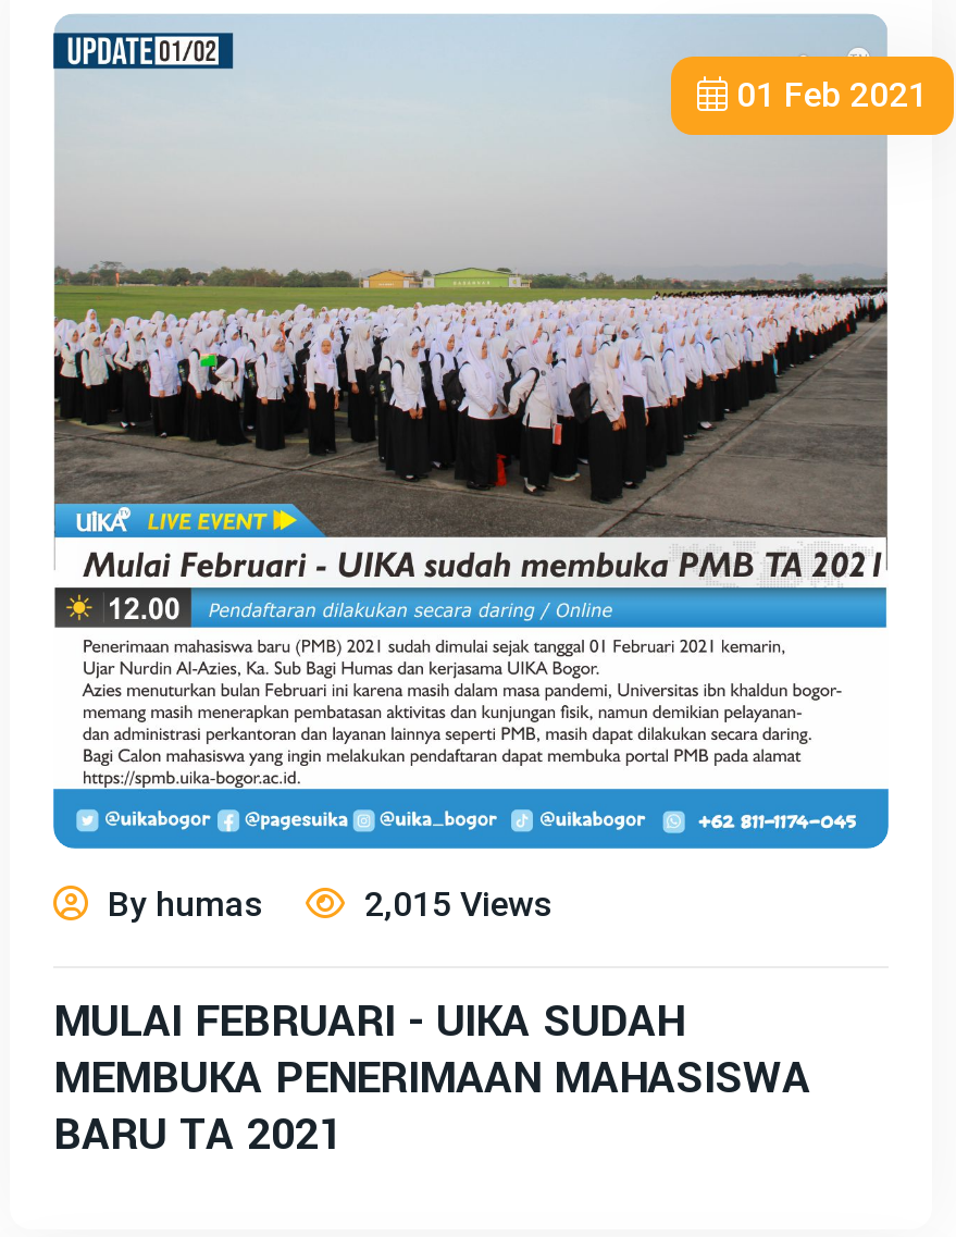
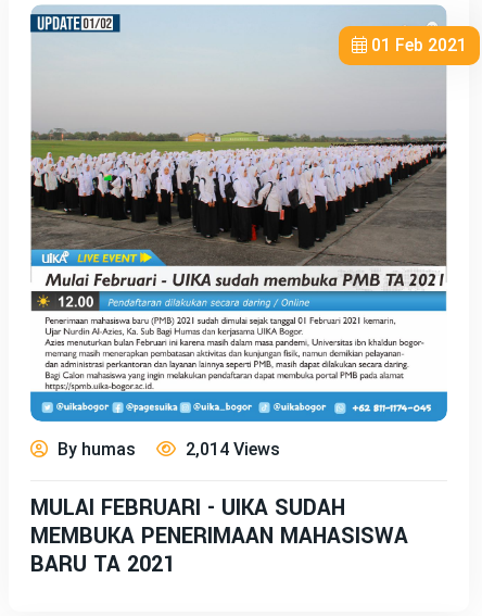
- 2,015 Views
+ 2,014 Views
